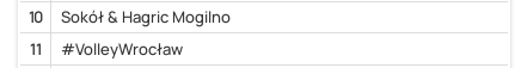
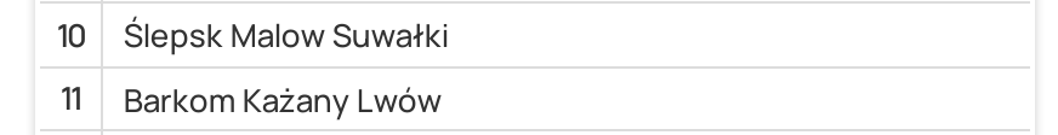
- Sokół & Hagric Mogilno
+ Ślepsk Malow Suwałki

- #VolleyWrocław
+ Barkom Każany Lwów
